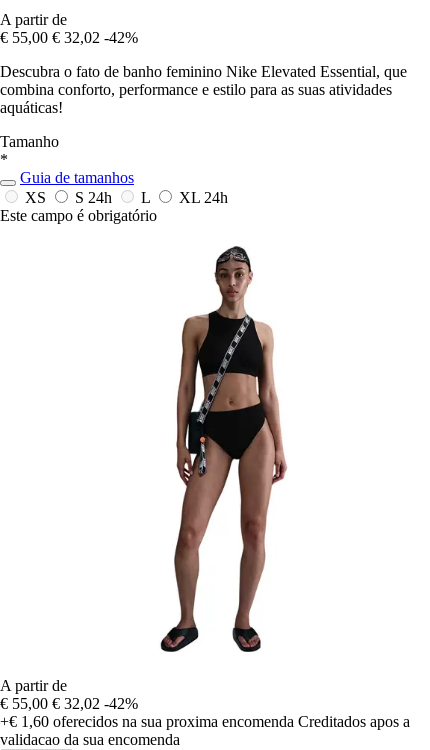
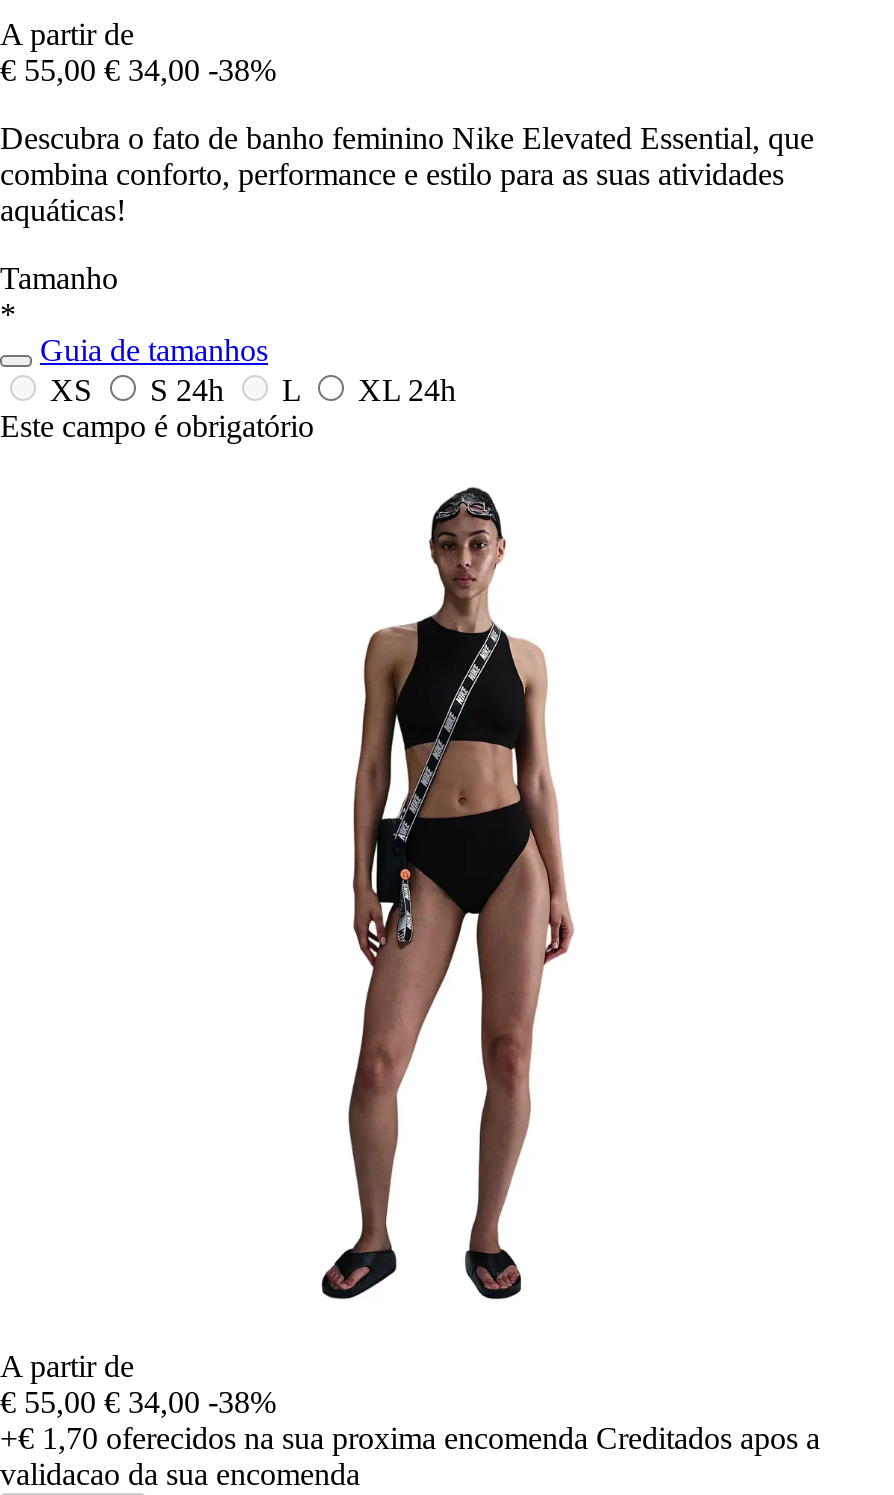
- € 55,00 € 32,02 -42%
+ € 55,00 € 34,00 -38%

- € 55,00 € 32,02 -42%
+ € 55,00 € 34,00 -38%

- +€ 1,60 oferecidos na sua proxima encomenda Creditados apos a
+ +€ 1,70 oferecidos na sua proxima encomenda Creditados apos a
